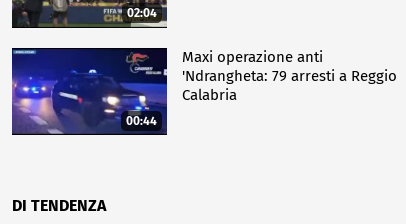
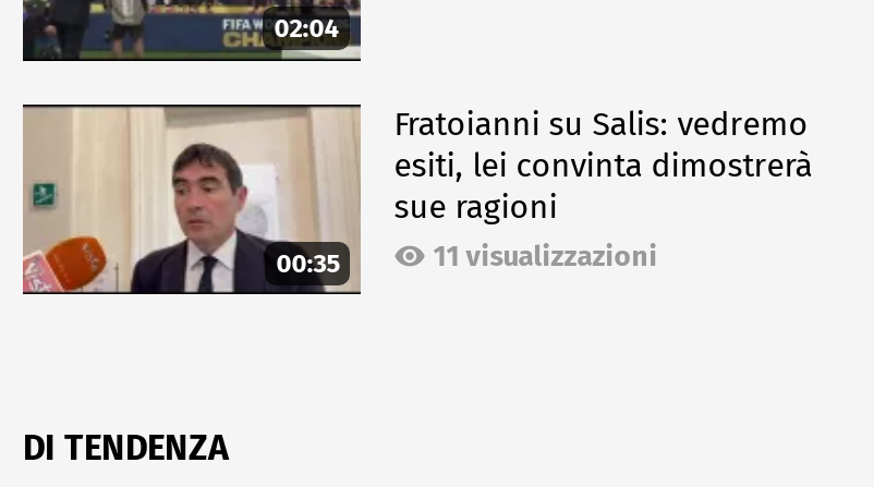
- [image]
- 00:44
+ [image]
+ 00:35

- Maxi operazione anti
- 'Ndrangheta: 79 arresti a Reggio
- Calabria
+ Fratoianni su Salis: vedremo
+ esiti, lei convinta dimostrerà
+ sue ragioni
+ 11 visualizzazioni
